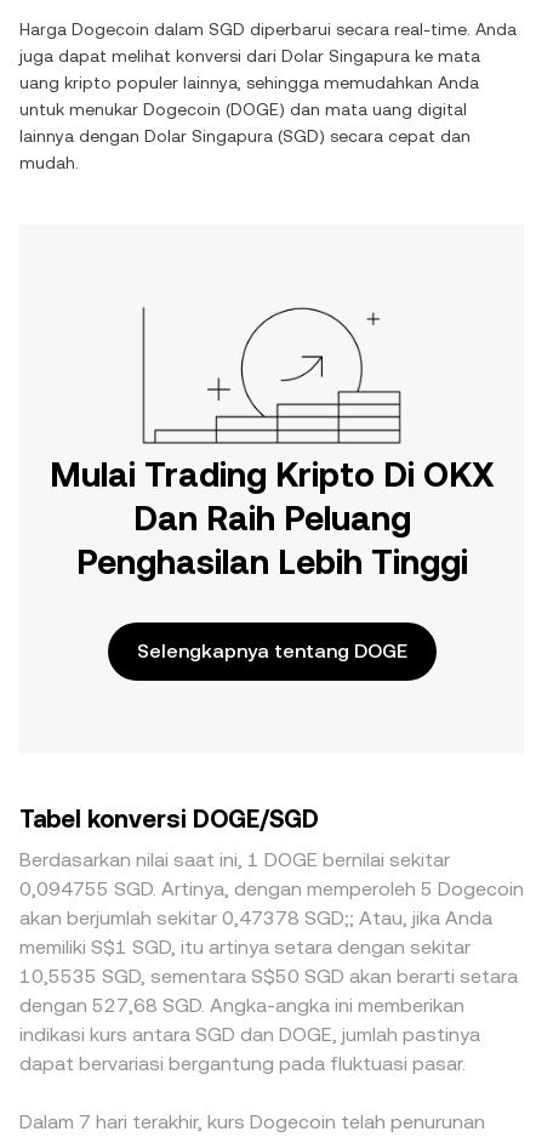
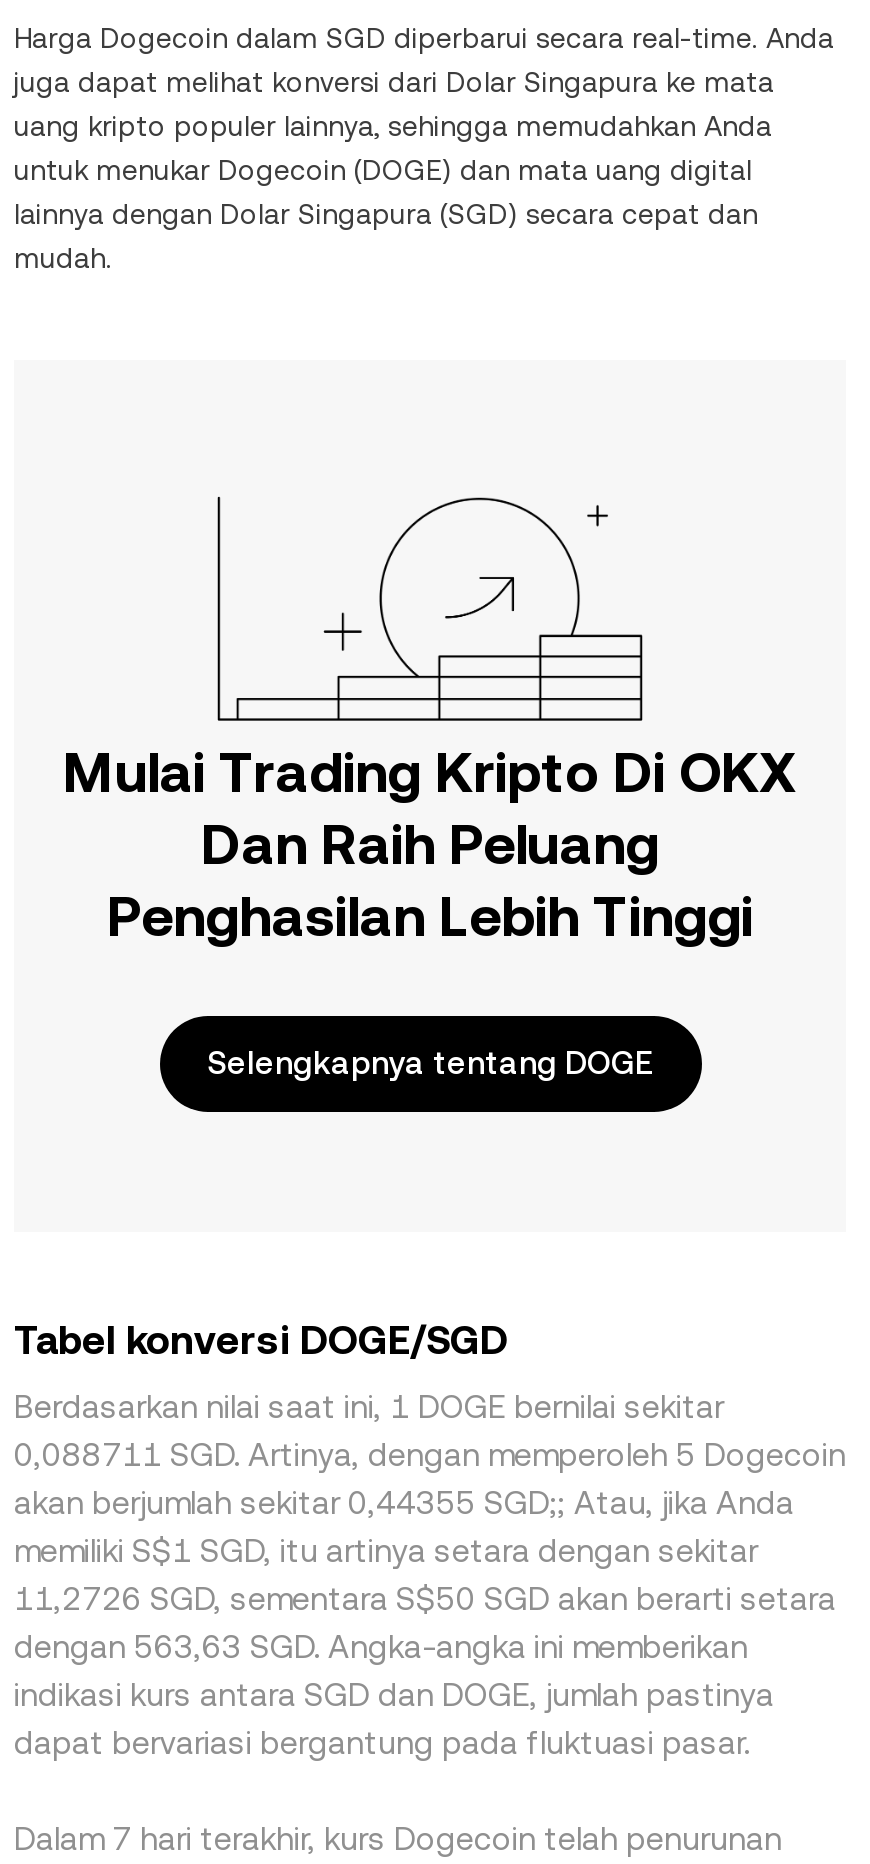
- 0,094755 SGD. Artinya, dengan memperoleh 5 Dogecoin
+ 0,088711 SGD. Artinya, dengan memperoleh 5 Dogecoin

- akan berjumlah sekitar 0,47378 SGD;; Atau, jika Anda
+ akan berjumlah sekitar 0,44355 SGD;; Atau, jika Anda

- 10,5535 SGD, sementara S$50 SGD akan berarti setara
+ 11,2726 SGD, sementara S$50 SGD akan berarti setara

- dengan 527,68 SGD. Angka-angka ini memberikan
+ dengan 563,63 SGD. Angka-angka ini memberikan
